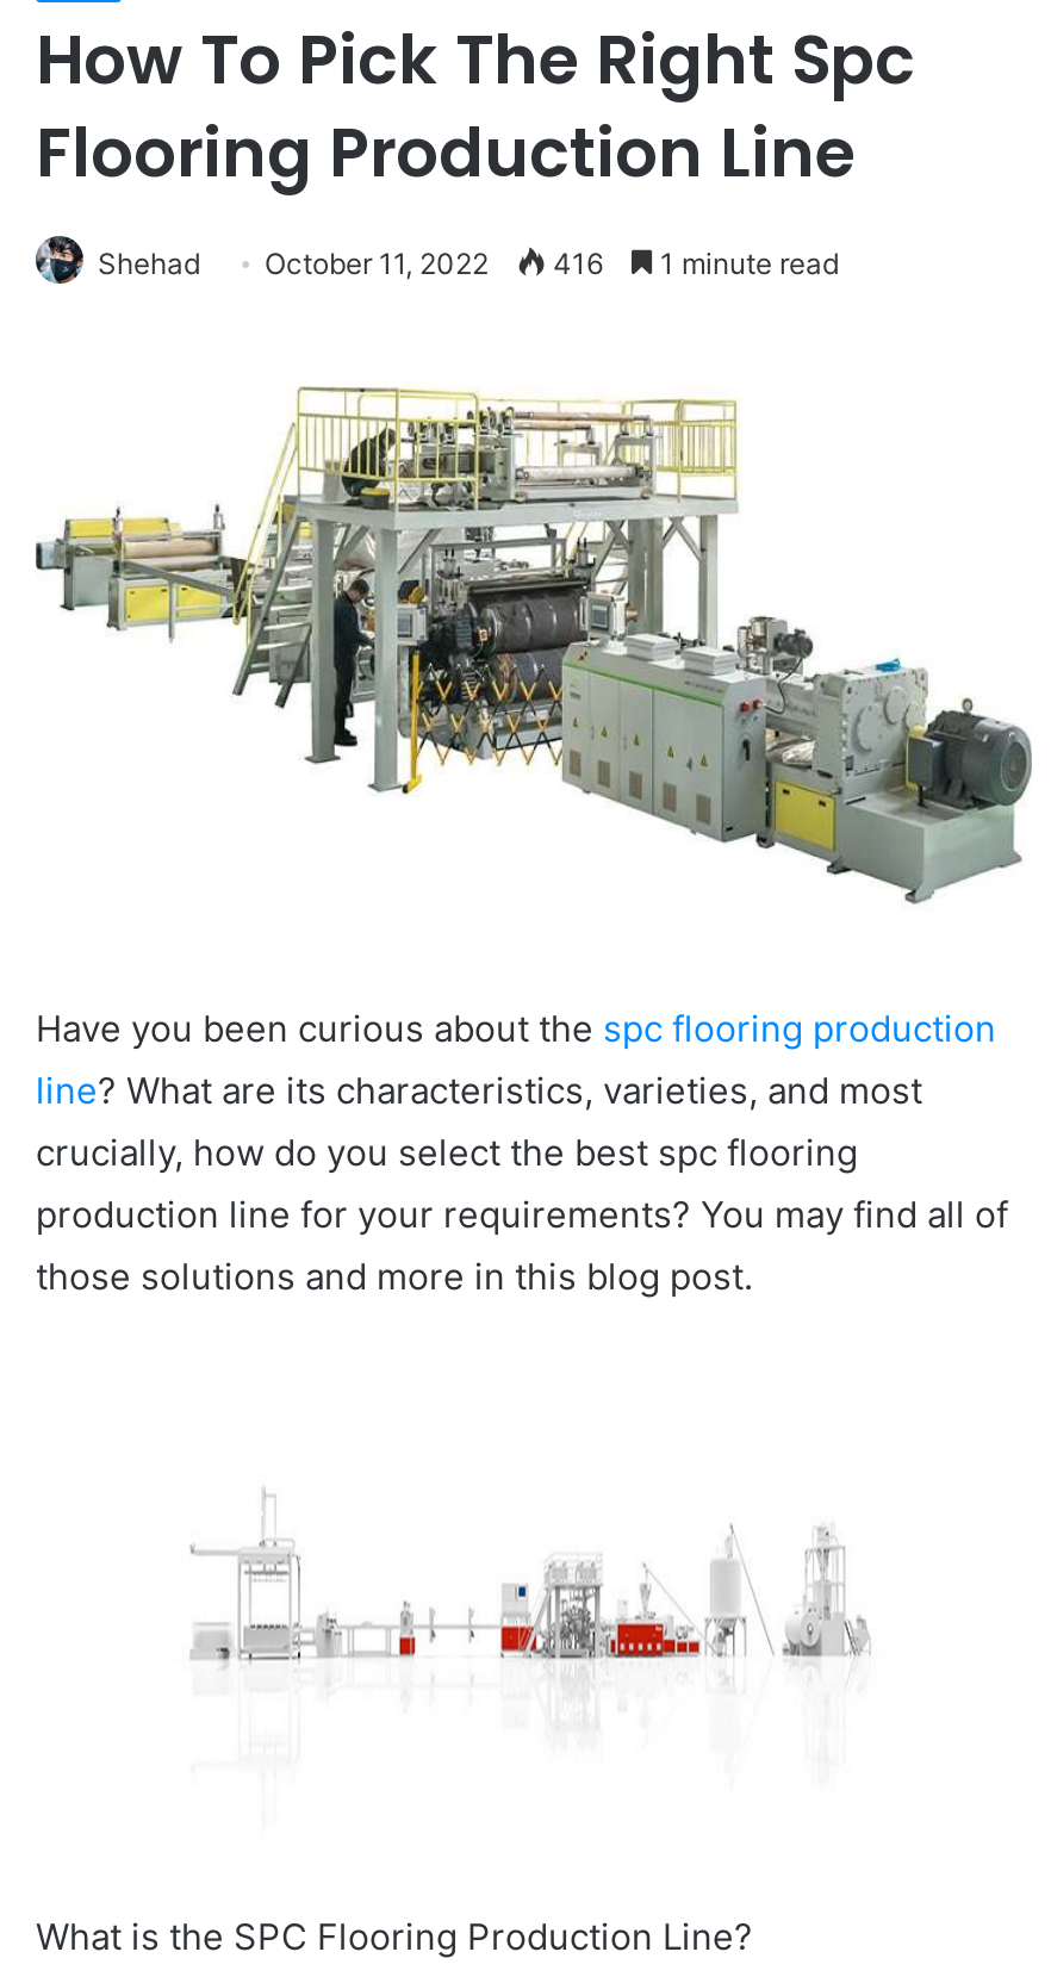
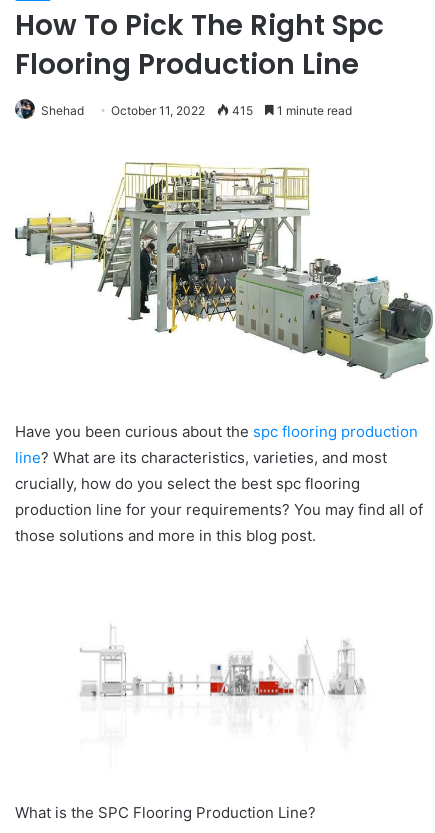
- Shehad October 11, 2022 416 1 minute read
+ Shehad October 11, 2022 415 1 minute read
